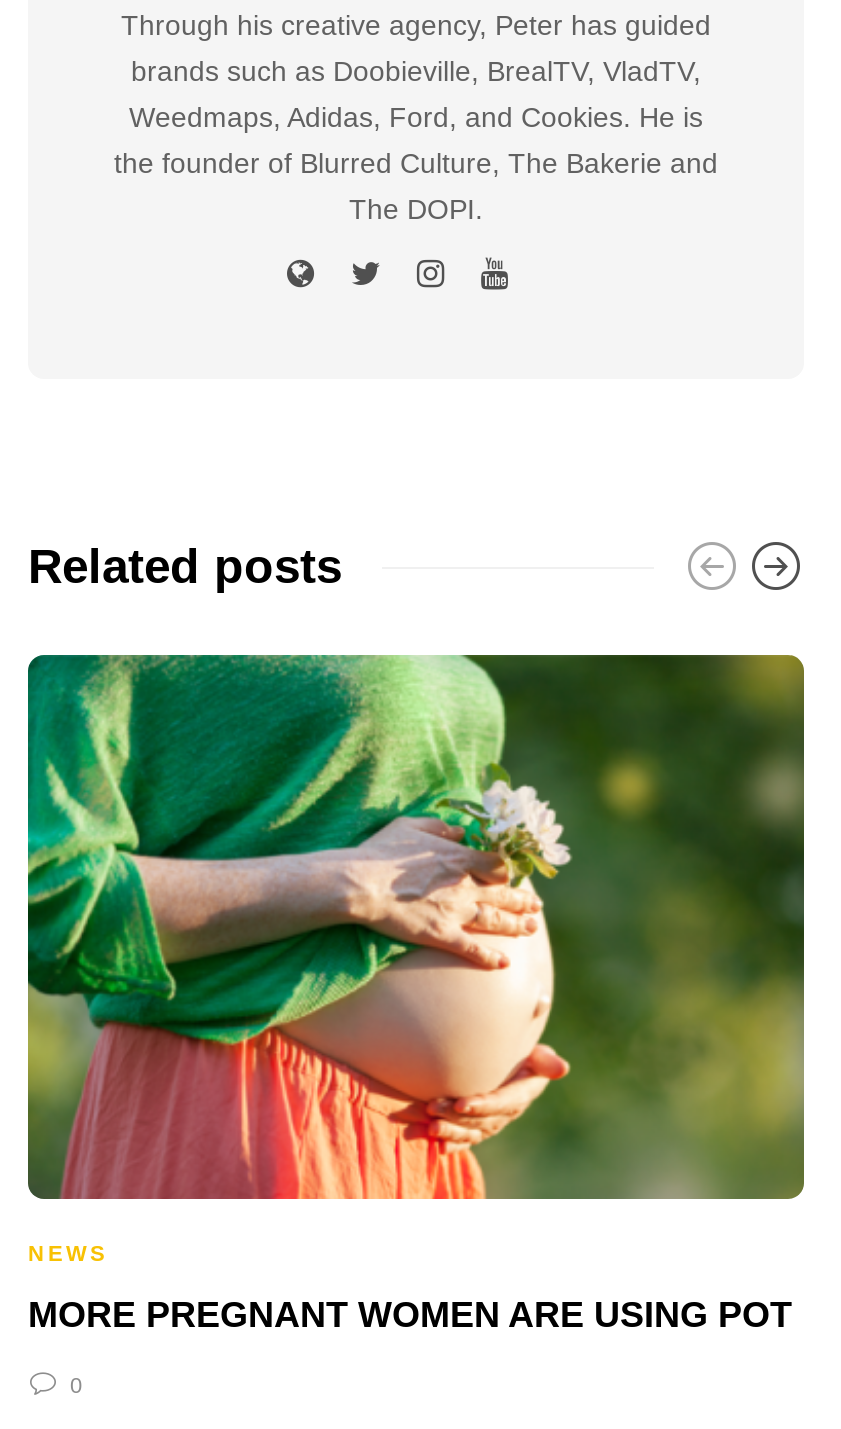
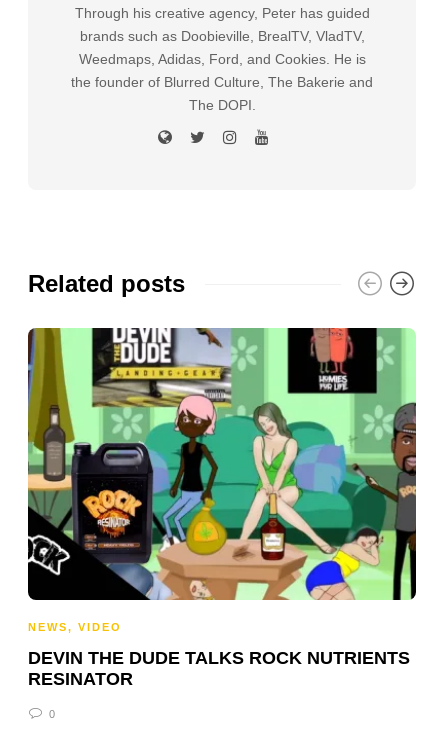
- [image]
- NEWS
+ [image]
+ NEWS, VIDEO

- MORE PREGNANT WOMEN ARE USING POT
+ DEVIN THE DUDE TALKS ROCK NUTRIENTS
+ RESINATOR
